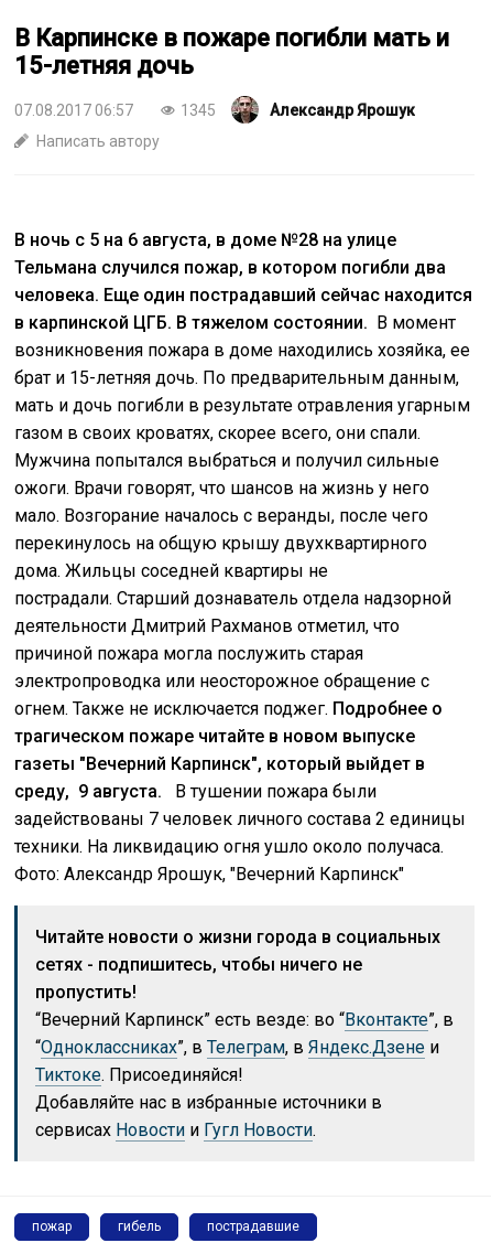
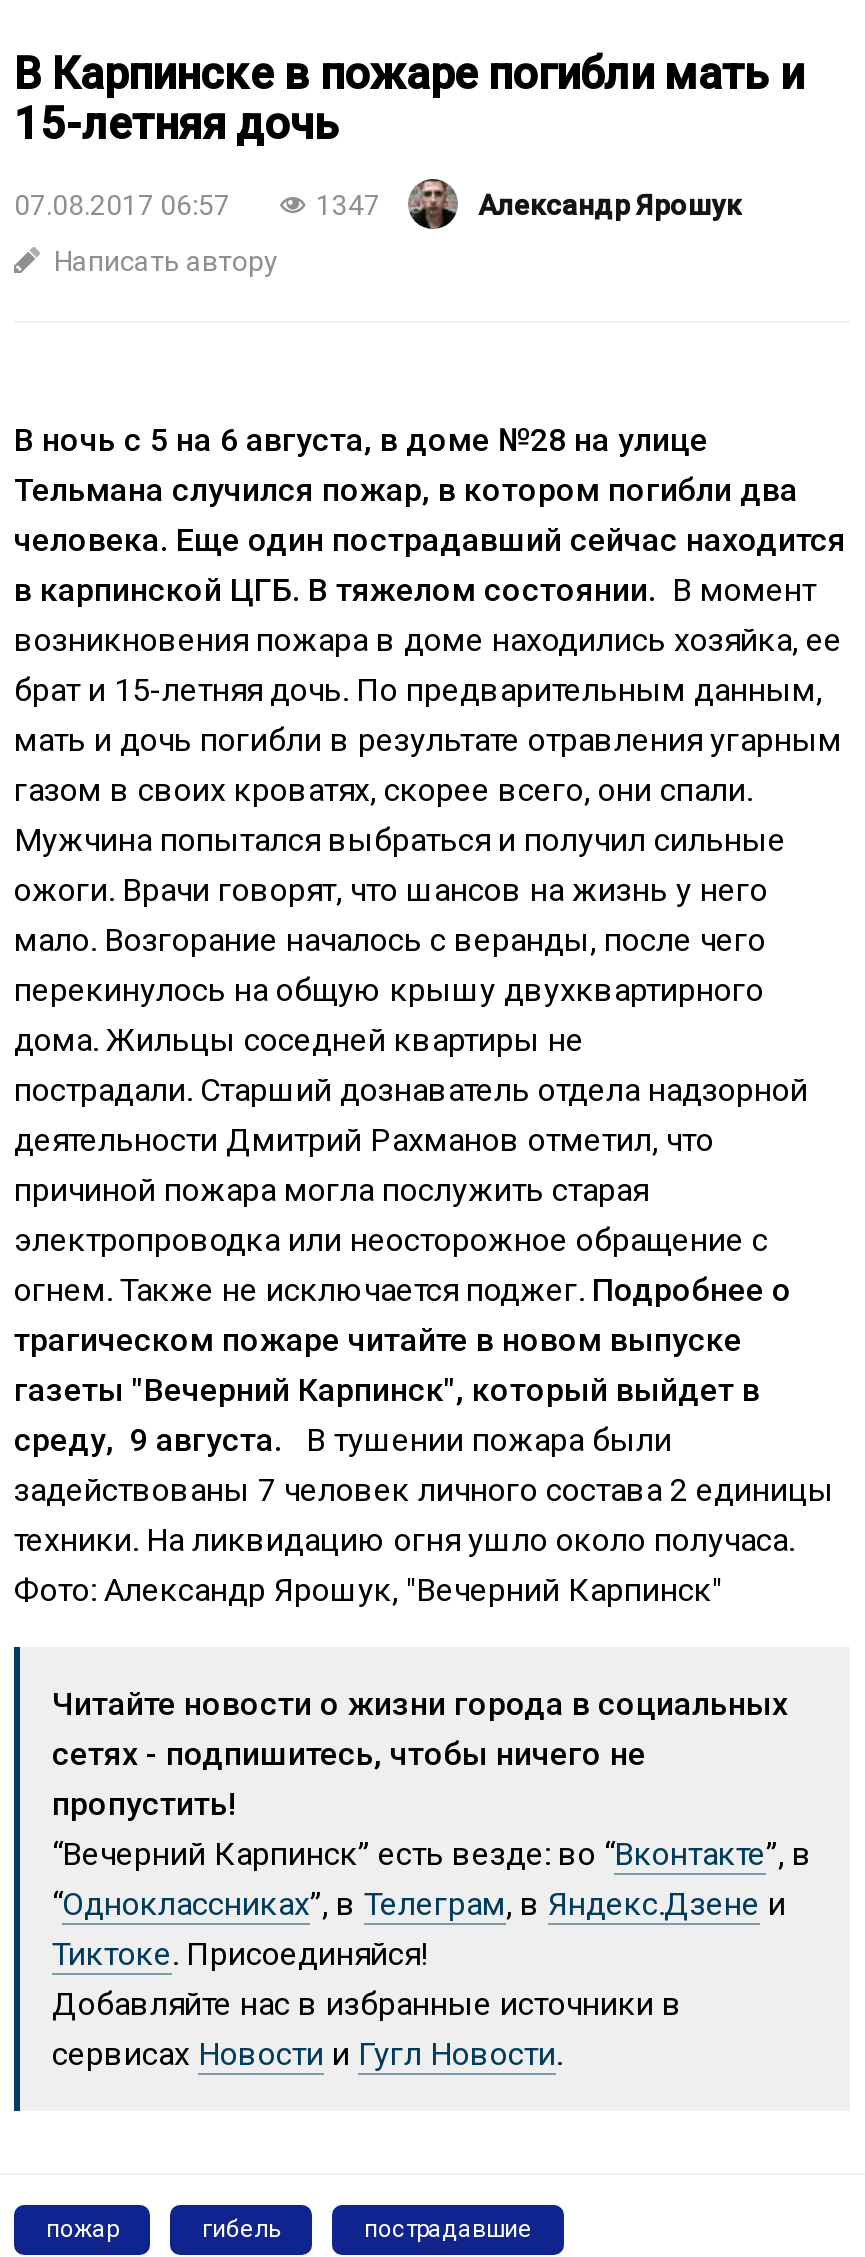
- 1345
+ 1347
